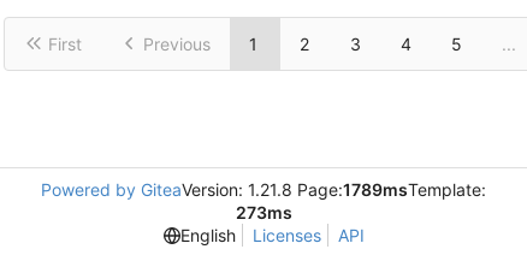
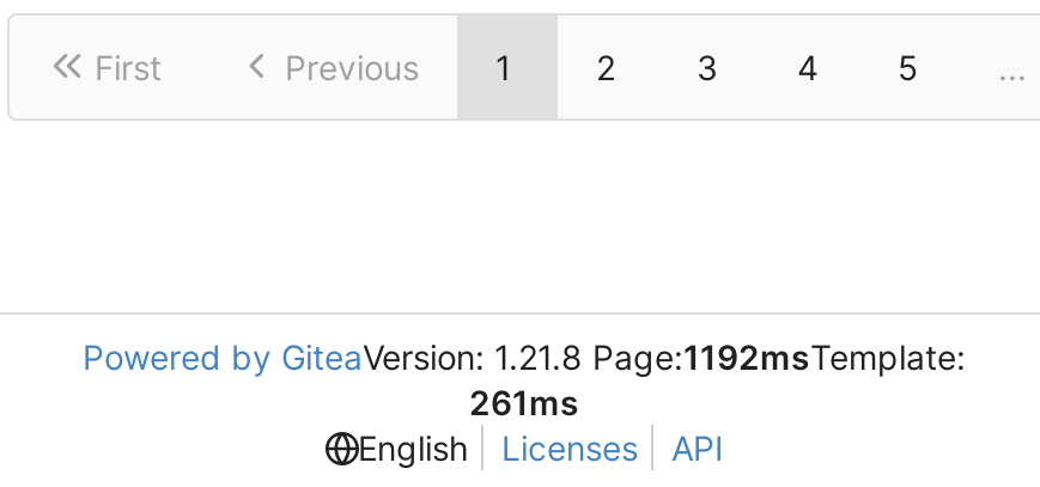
- Powered by GiteaVersion: 1.21.8 Page:1789msTemplate:
- 273ms
+ Powered by GiteaVersion: 1.21.8 Page:1192msTemplate:
+ 261ms
